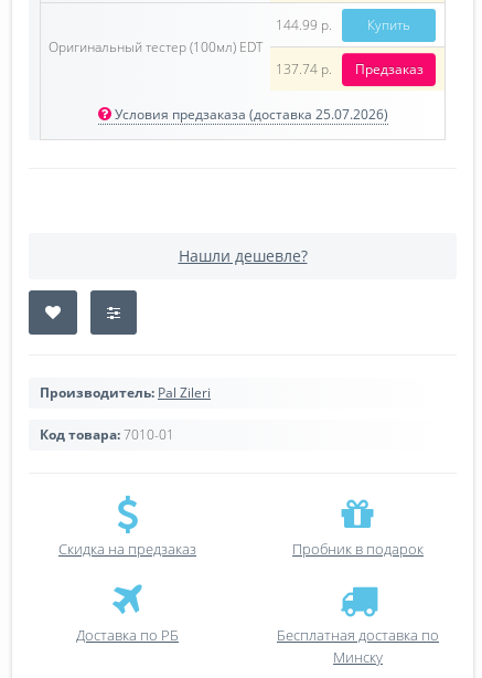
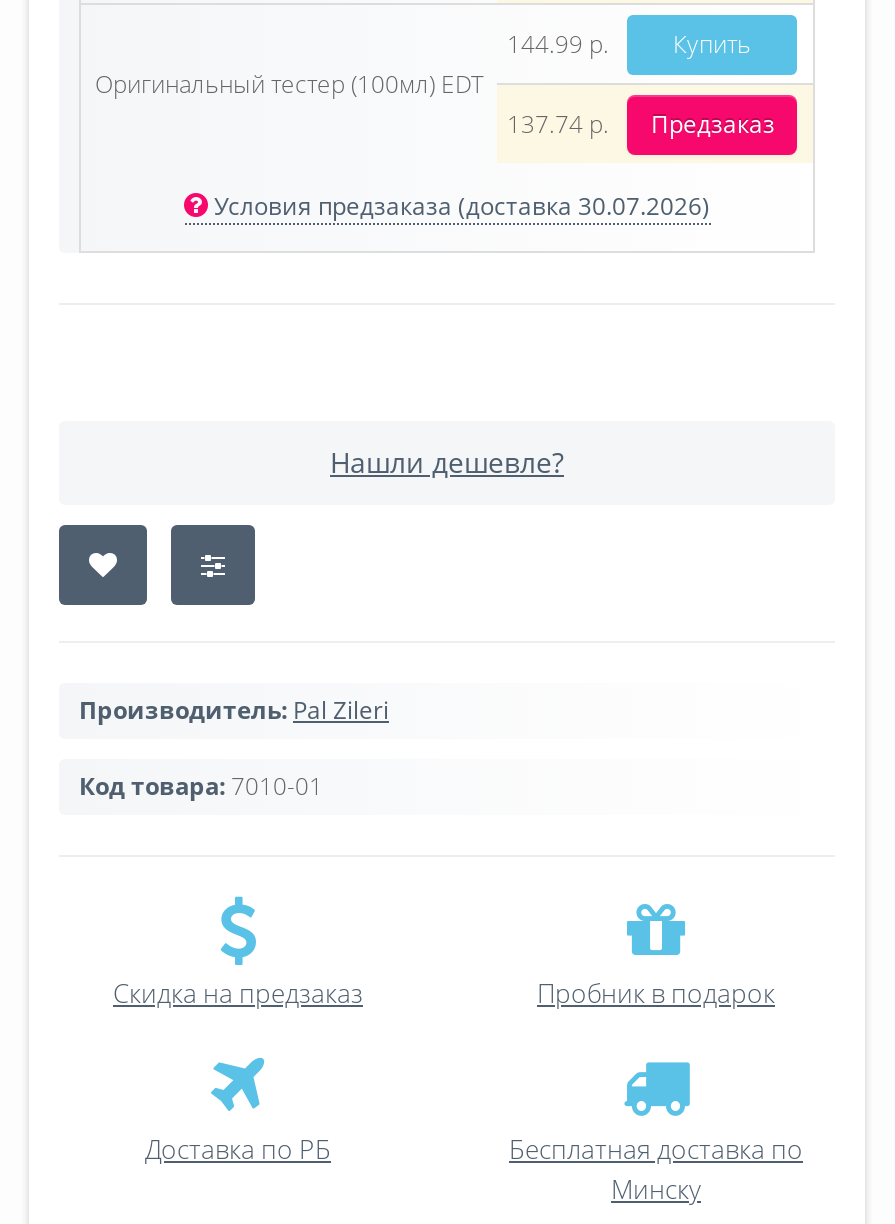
- Условия предзаказа (доставка 25.07.2026)
+ Условия предзаказа (доставка 30.07.2026)
